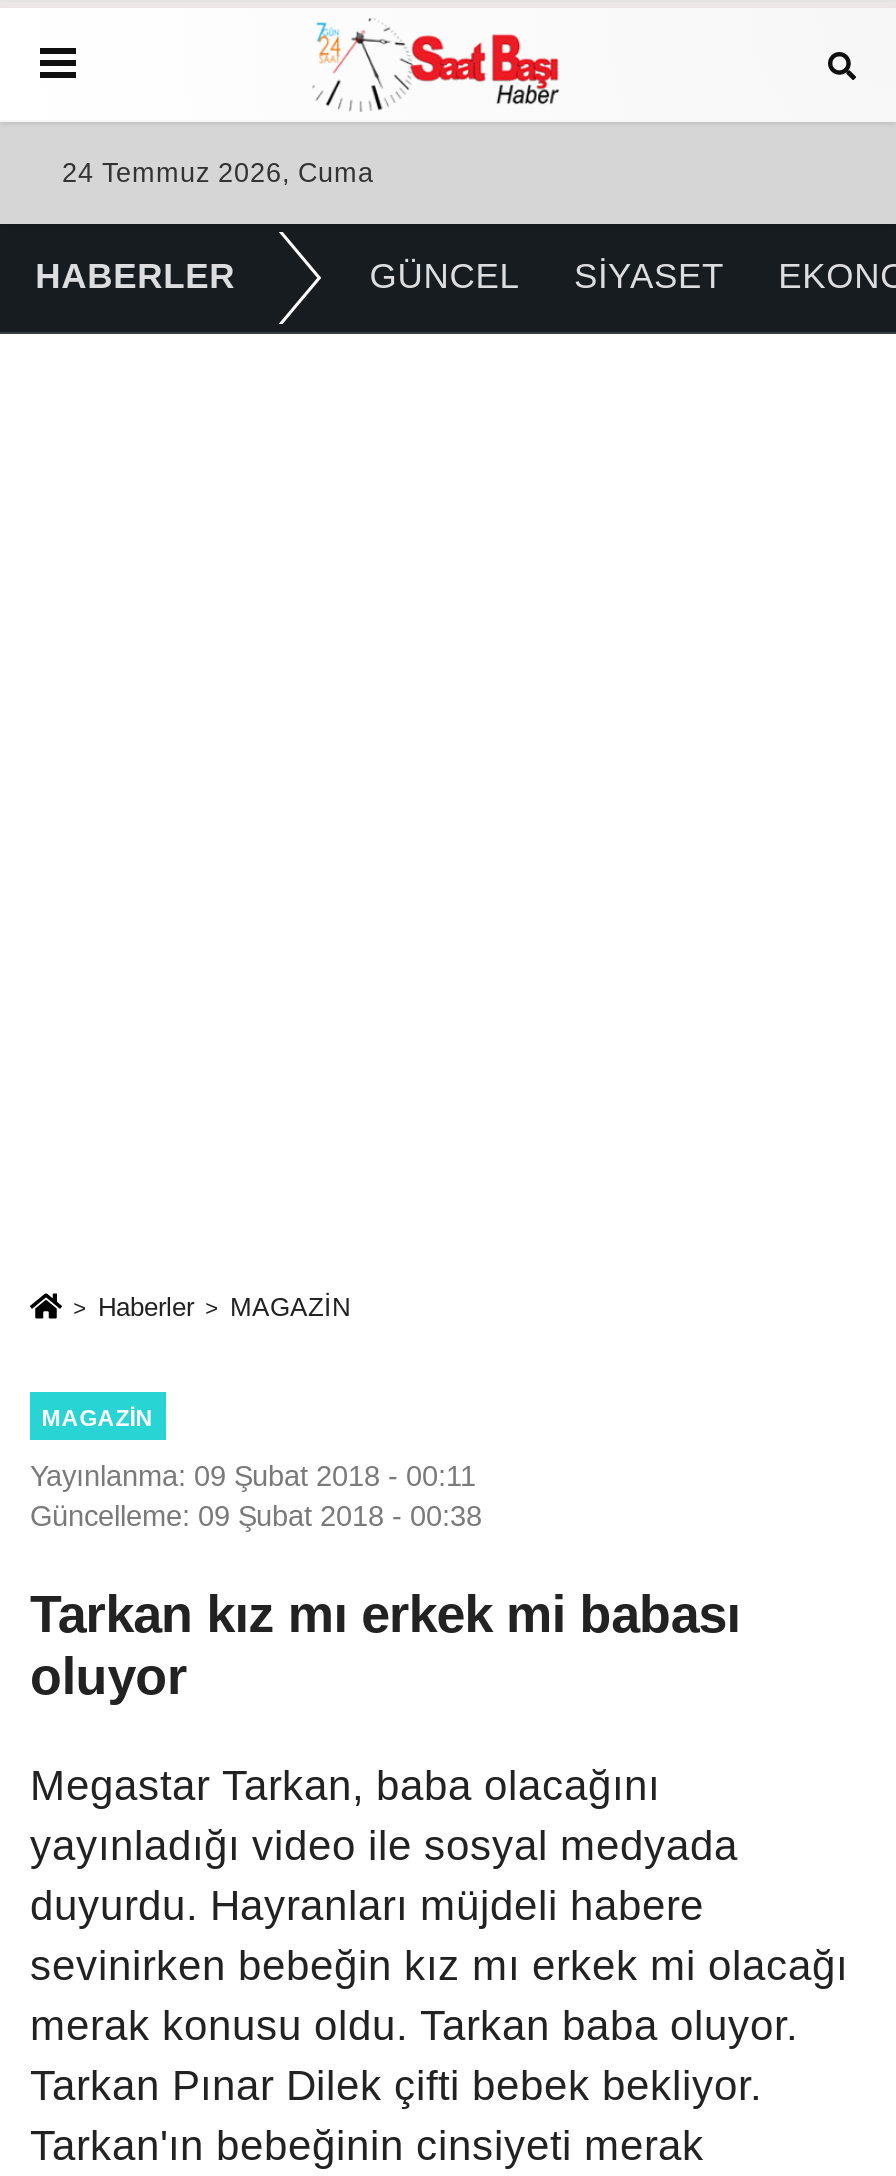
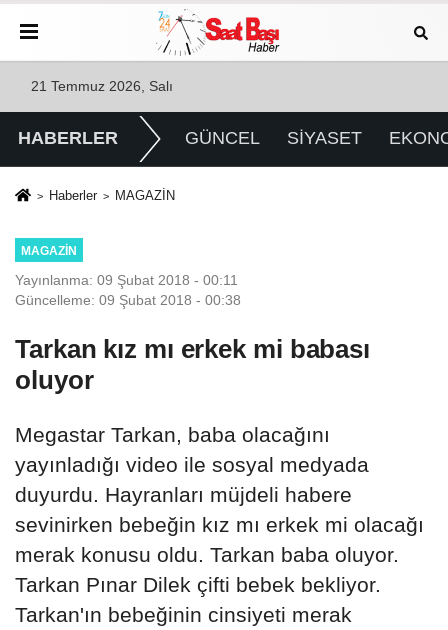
- 24 Temmuz 2026, Cuma
+ 21 Temmuz 2026, Salı
